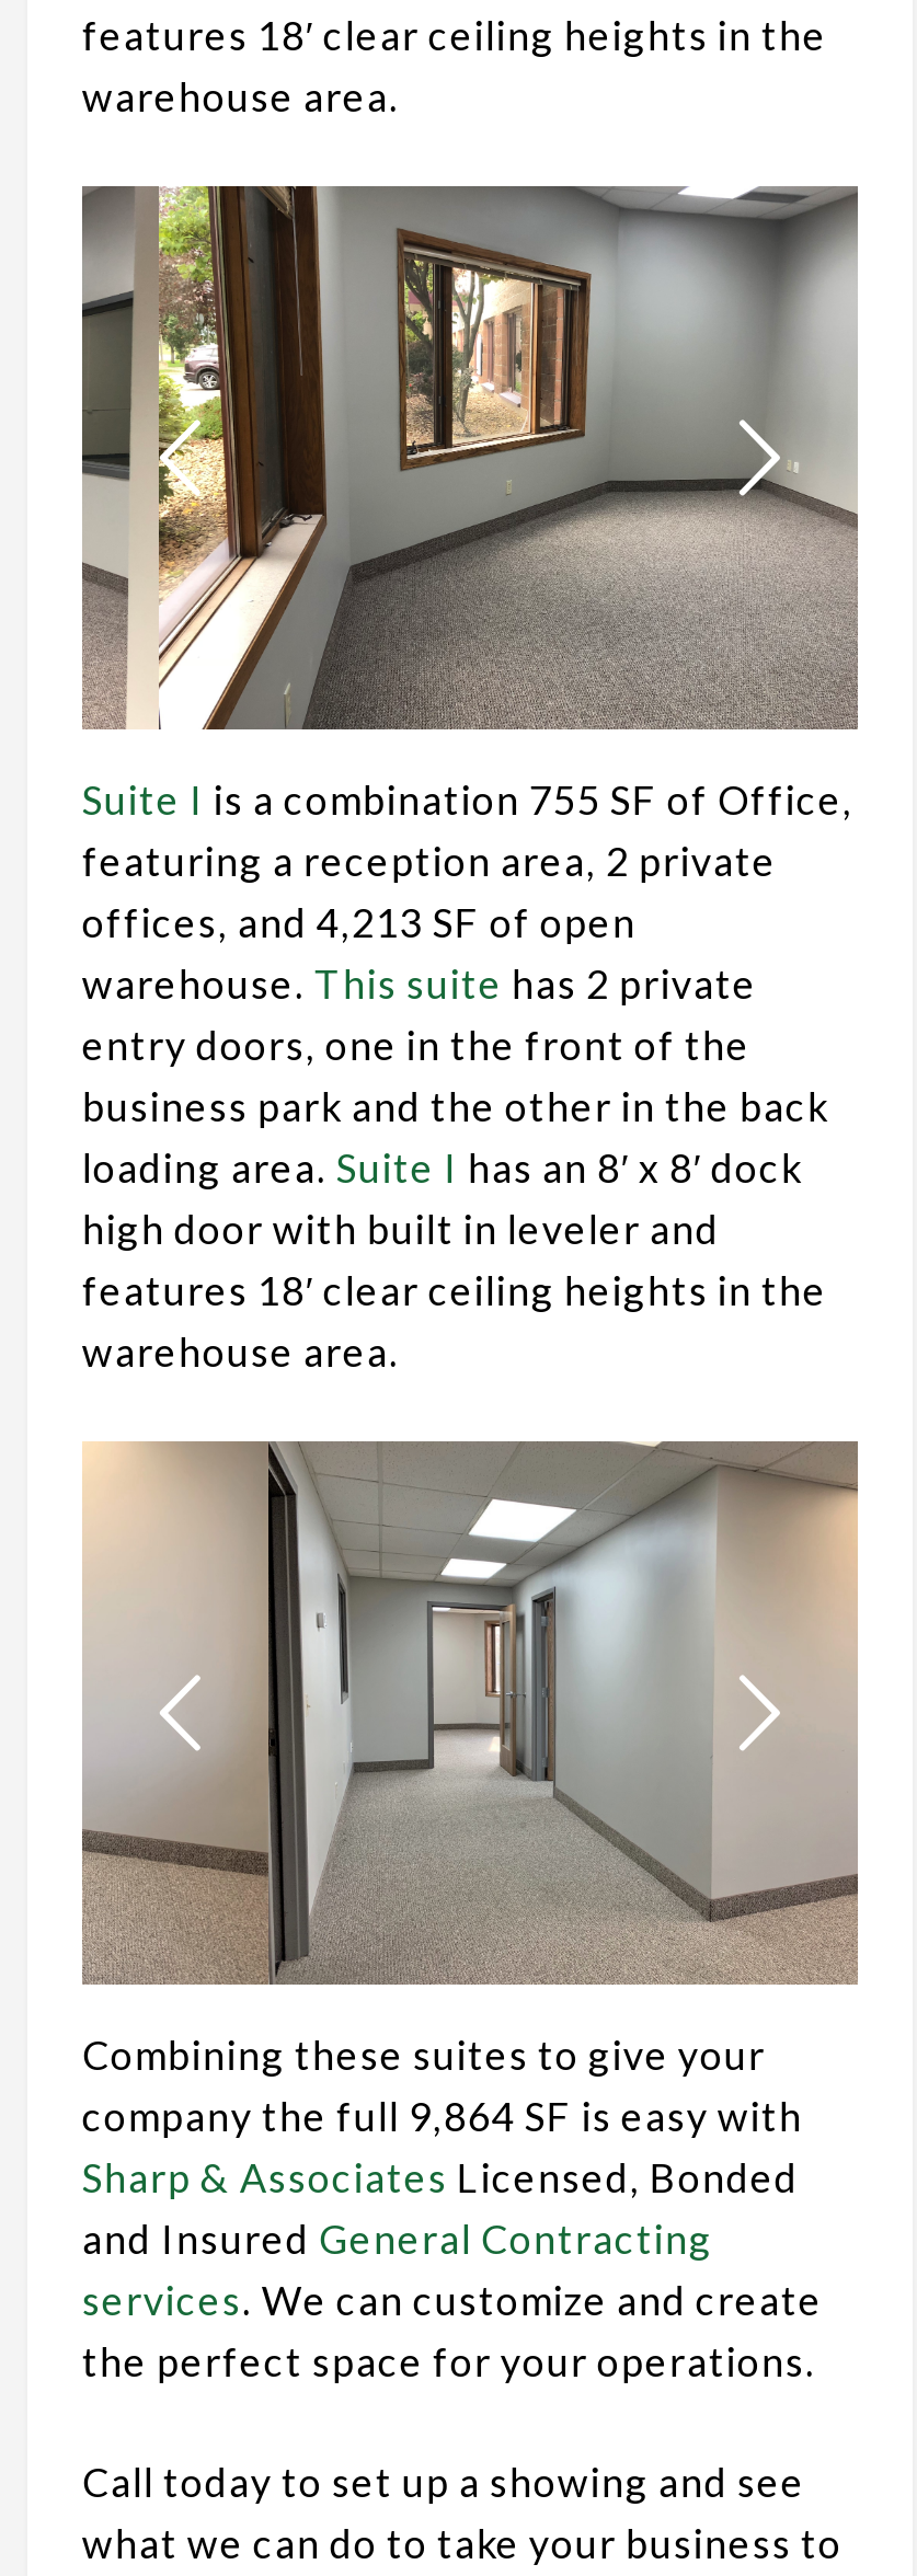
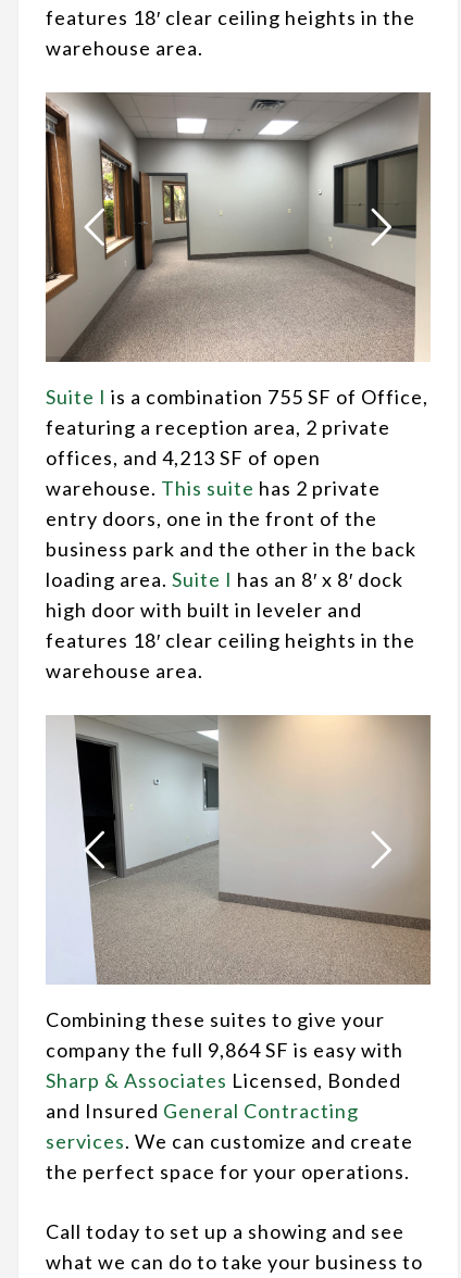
- [image]
+ [image]

- [image]
+ [image]
